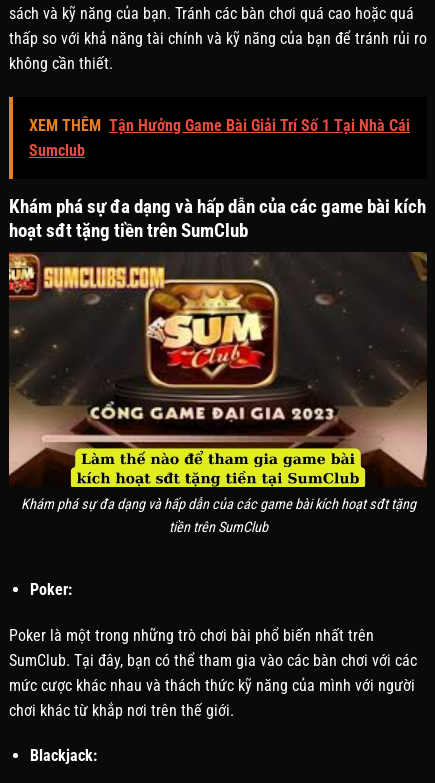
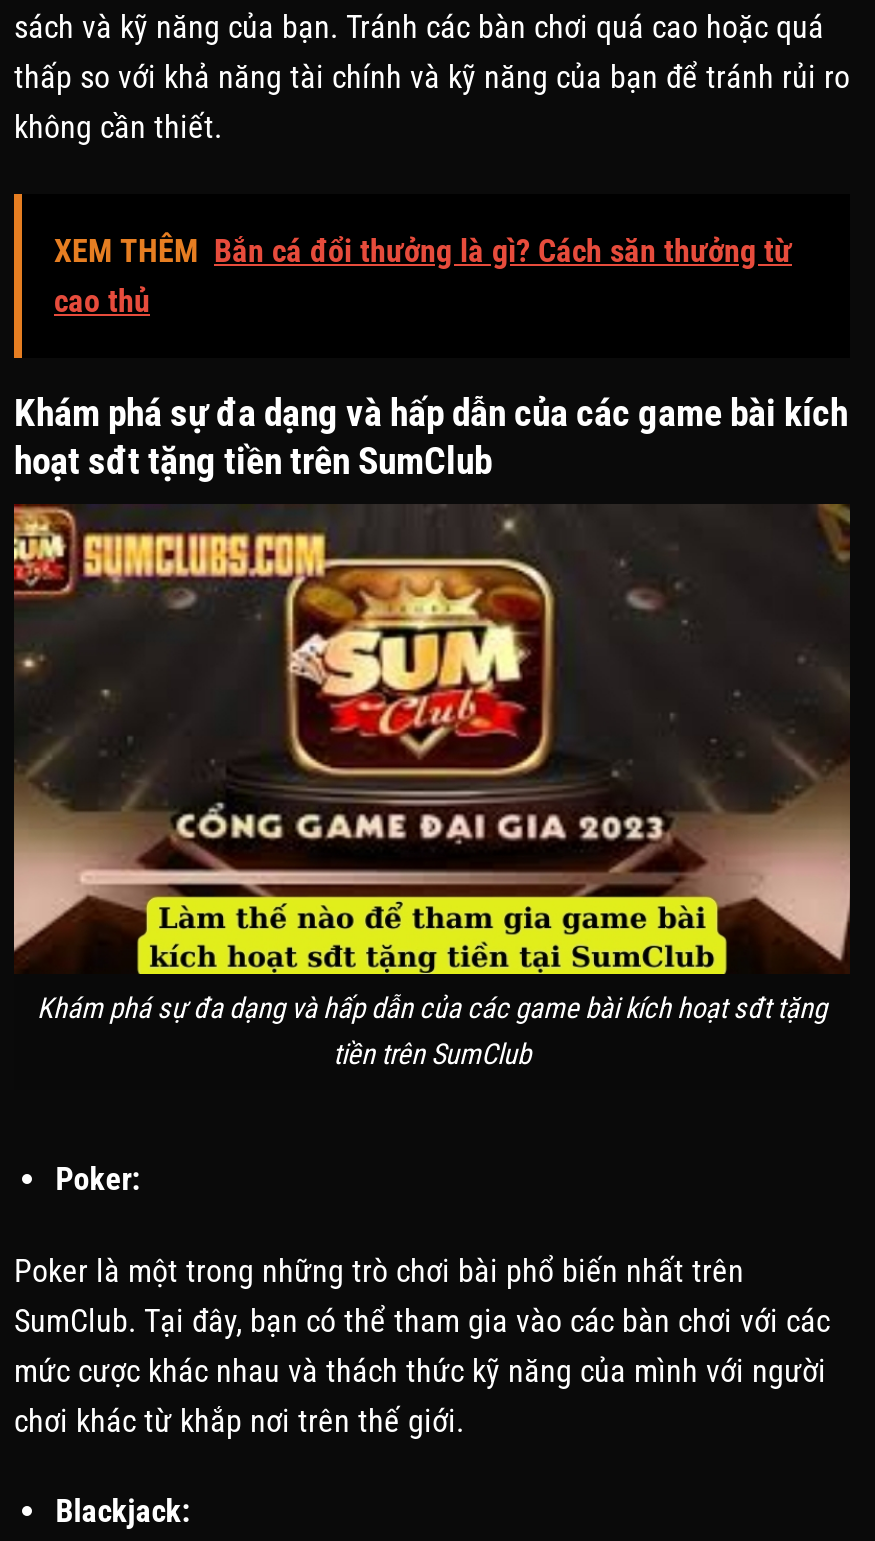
- XEM THÊM Tận Hưởng Game Bài Giải Trí Số 1 Tại Nhà Cái
- Sumclub
+ XEM THÊM Bắn cá đổi thưởng là gì? Cách săn thưởng từ
+ cao thủ
